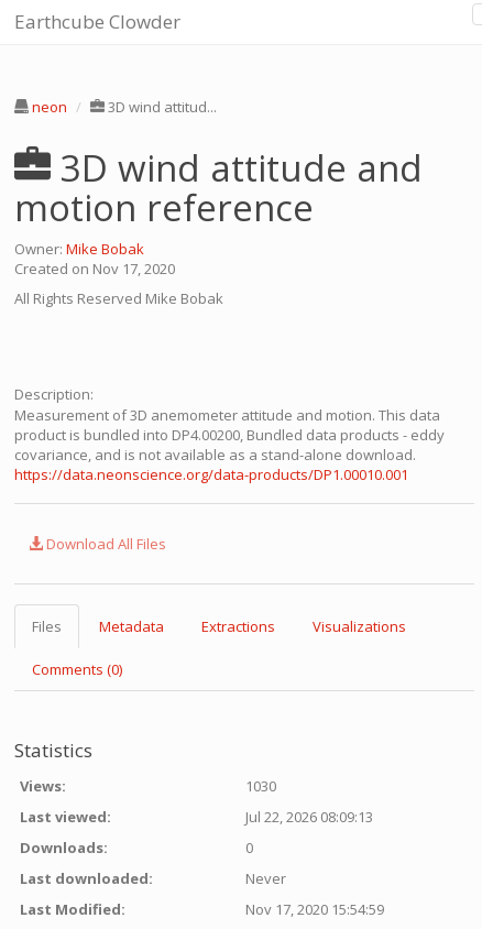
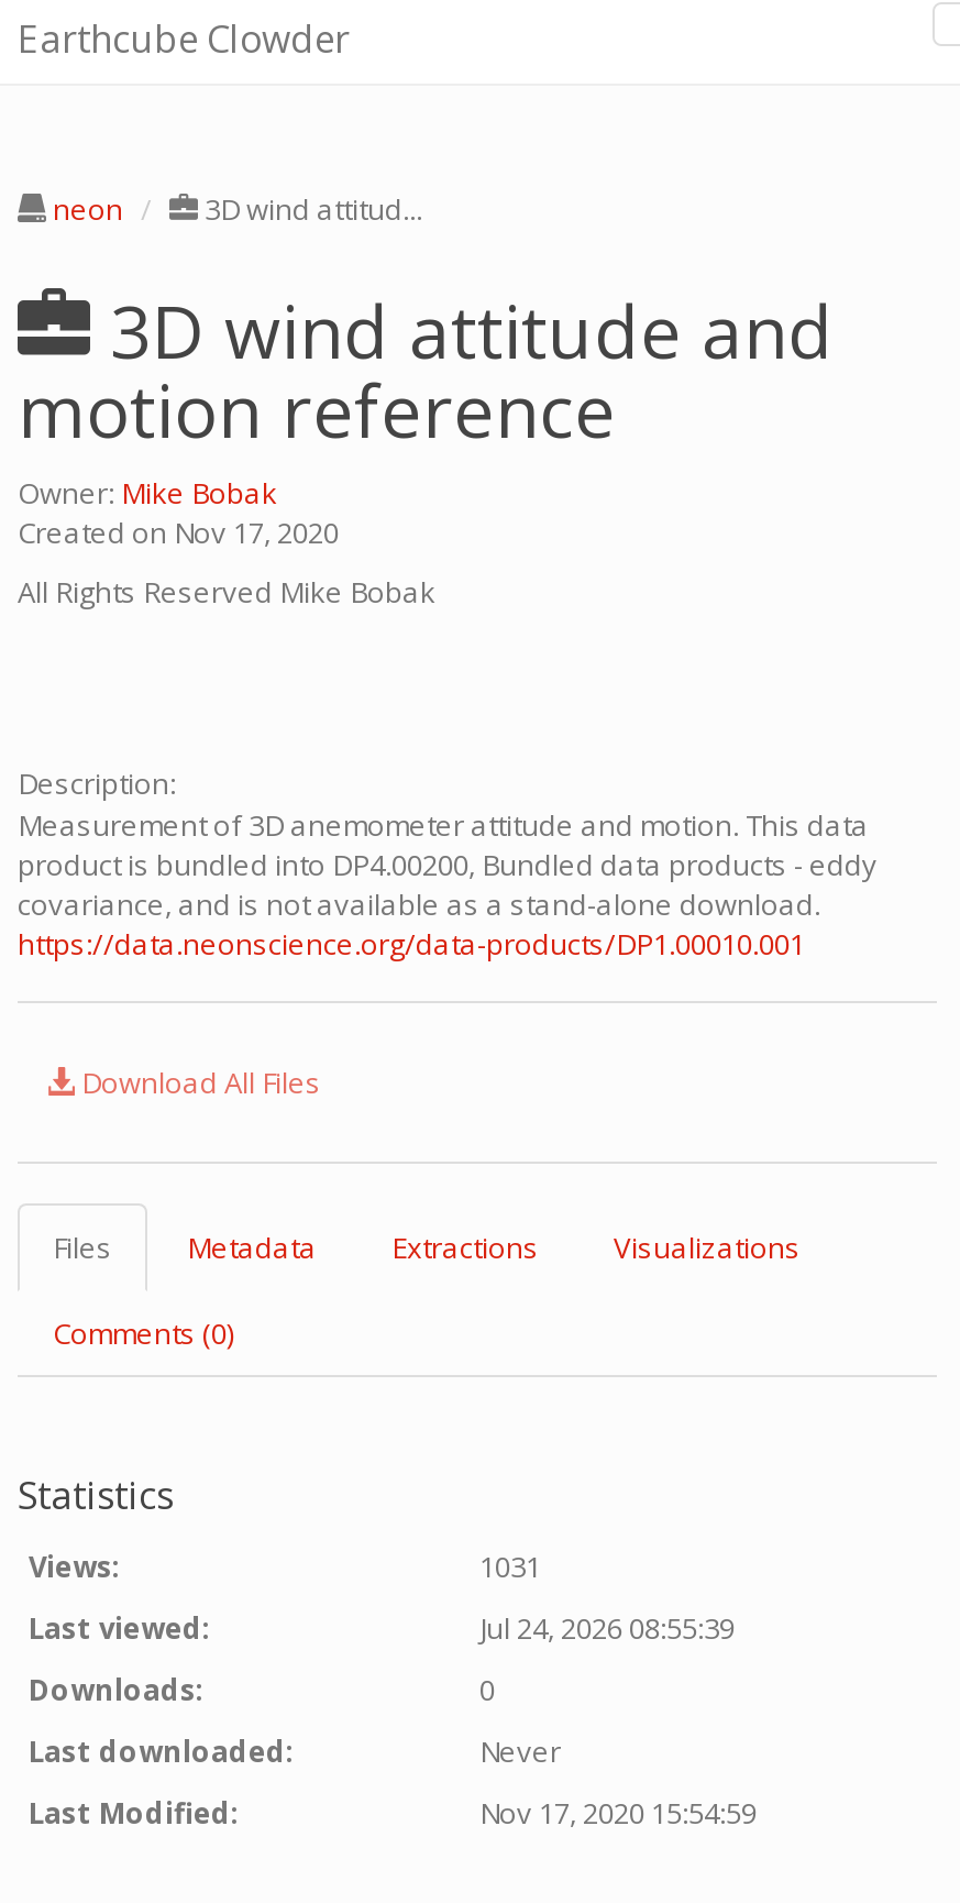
- 1030
+ 1031

- Jul 22, 2026 08:09:13
+ Jul 24, 2026 08:55:39
